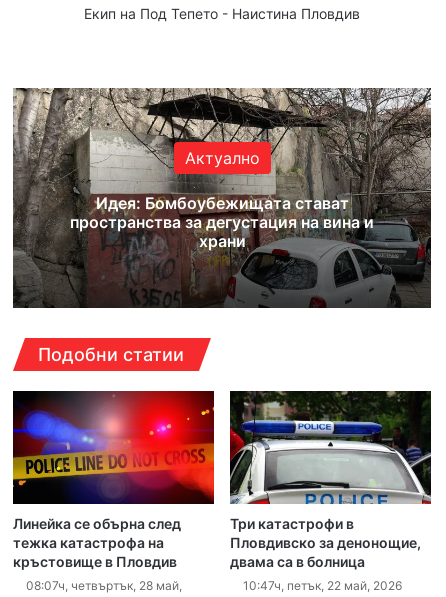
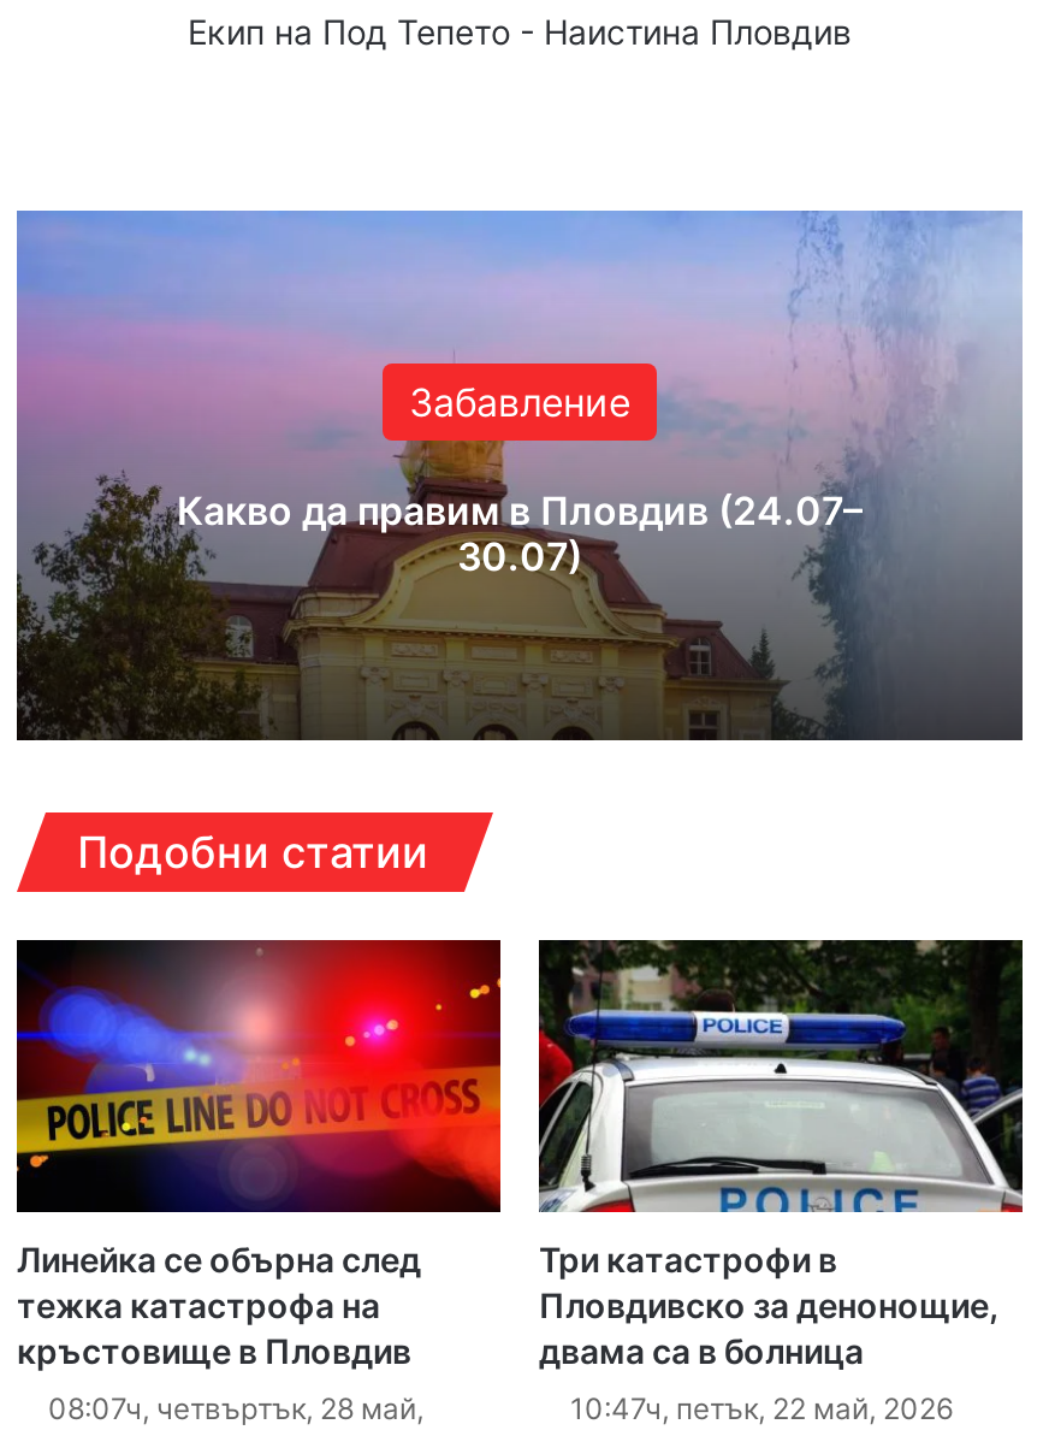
- [image]
- Актуално
+ [image]
+ Забавление

- Идея: Бомбоубежищата стават
- пространства за дегустация на вина и
- храни
+ Какво да правим в Пловдив (24.07–
+ 30.07)
